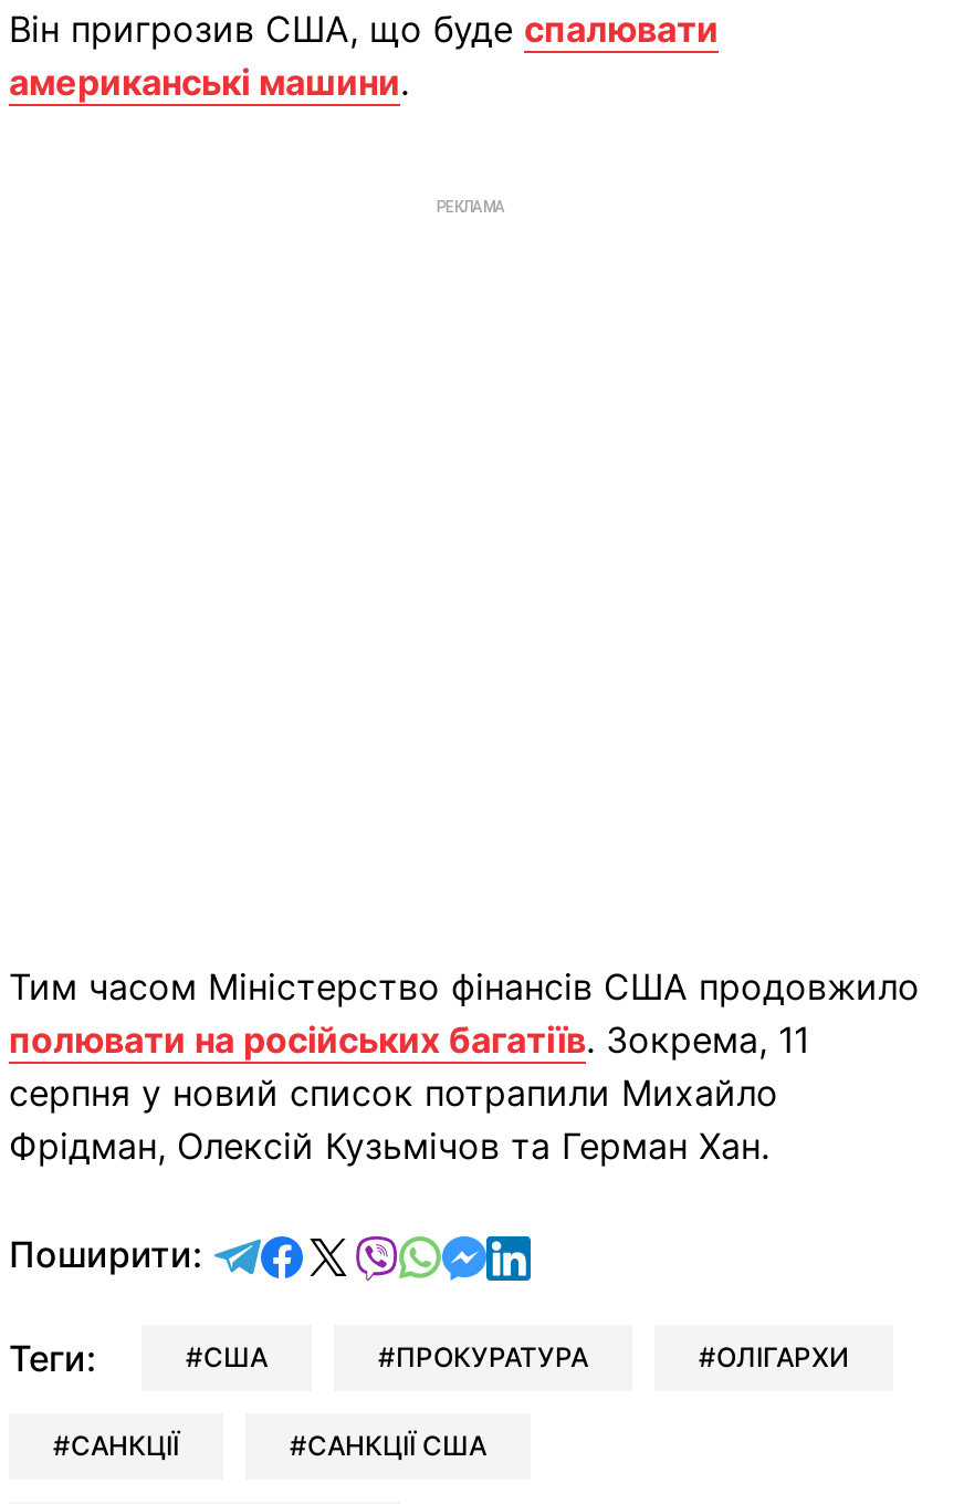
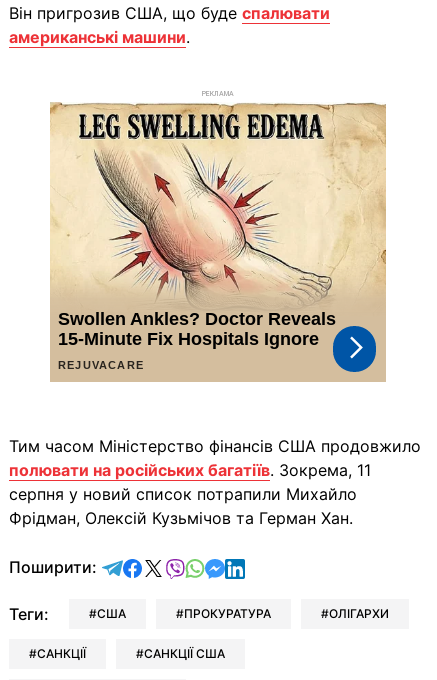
+ [image]
